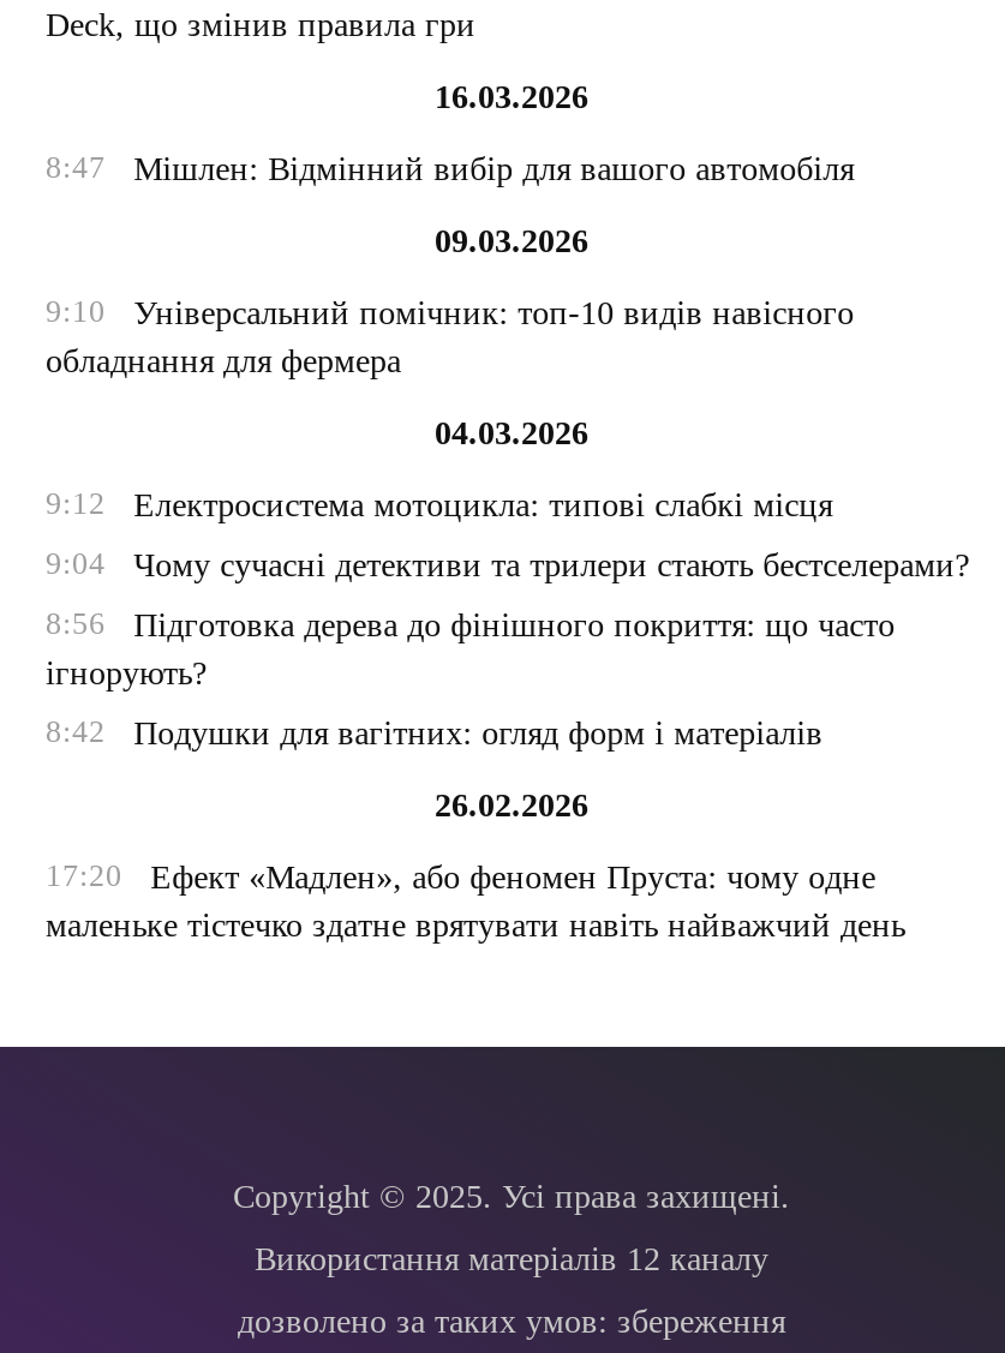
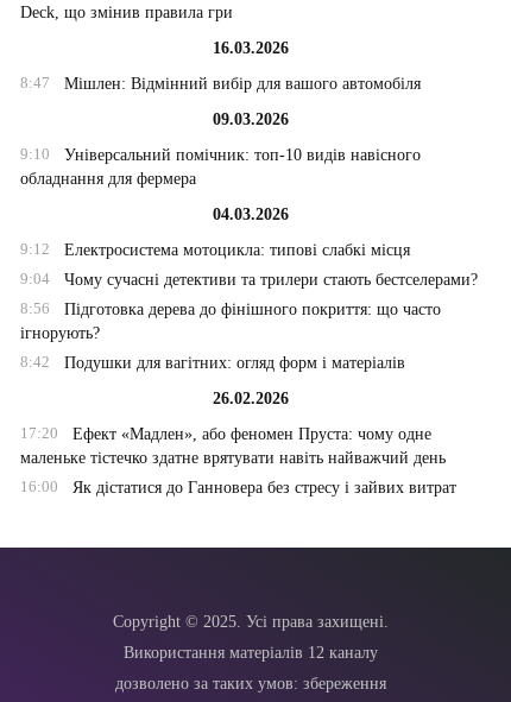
+ 16:00
+ Як дістатися до Ганновера без стресу і зайвих витрат
